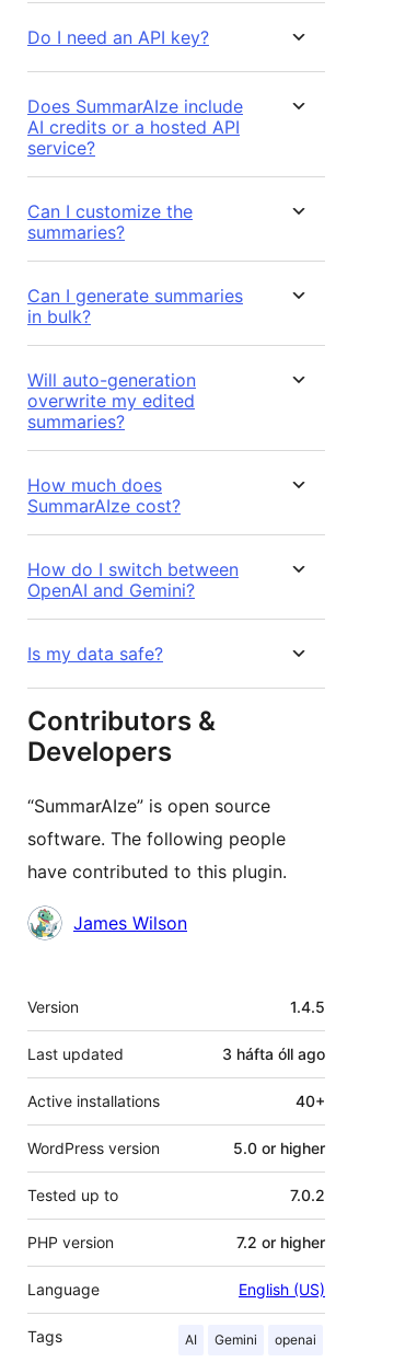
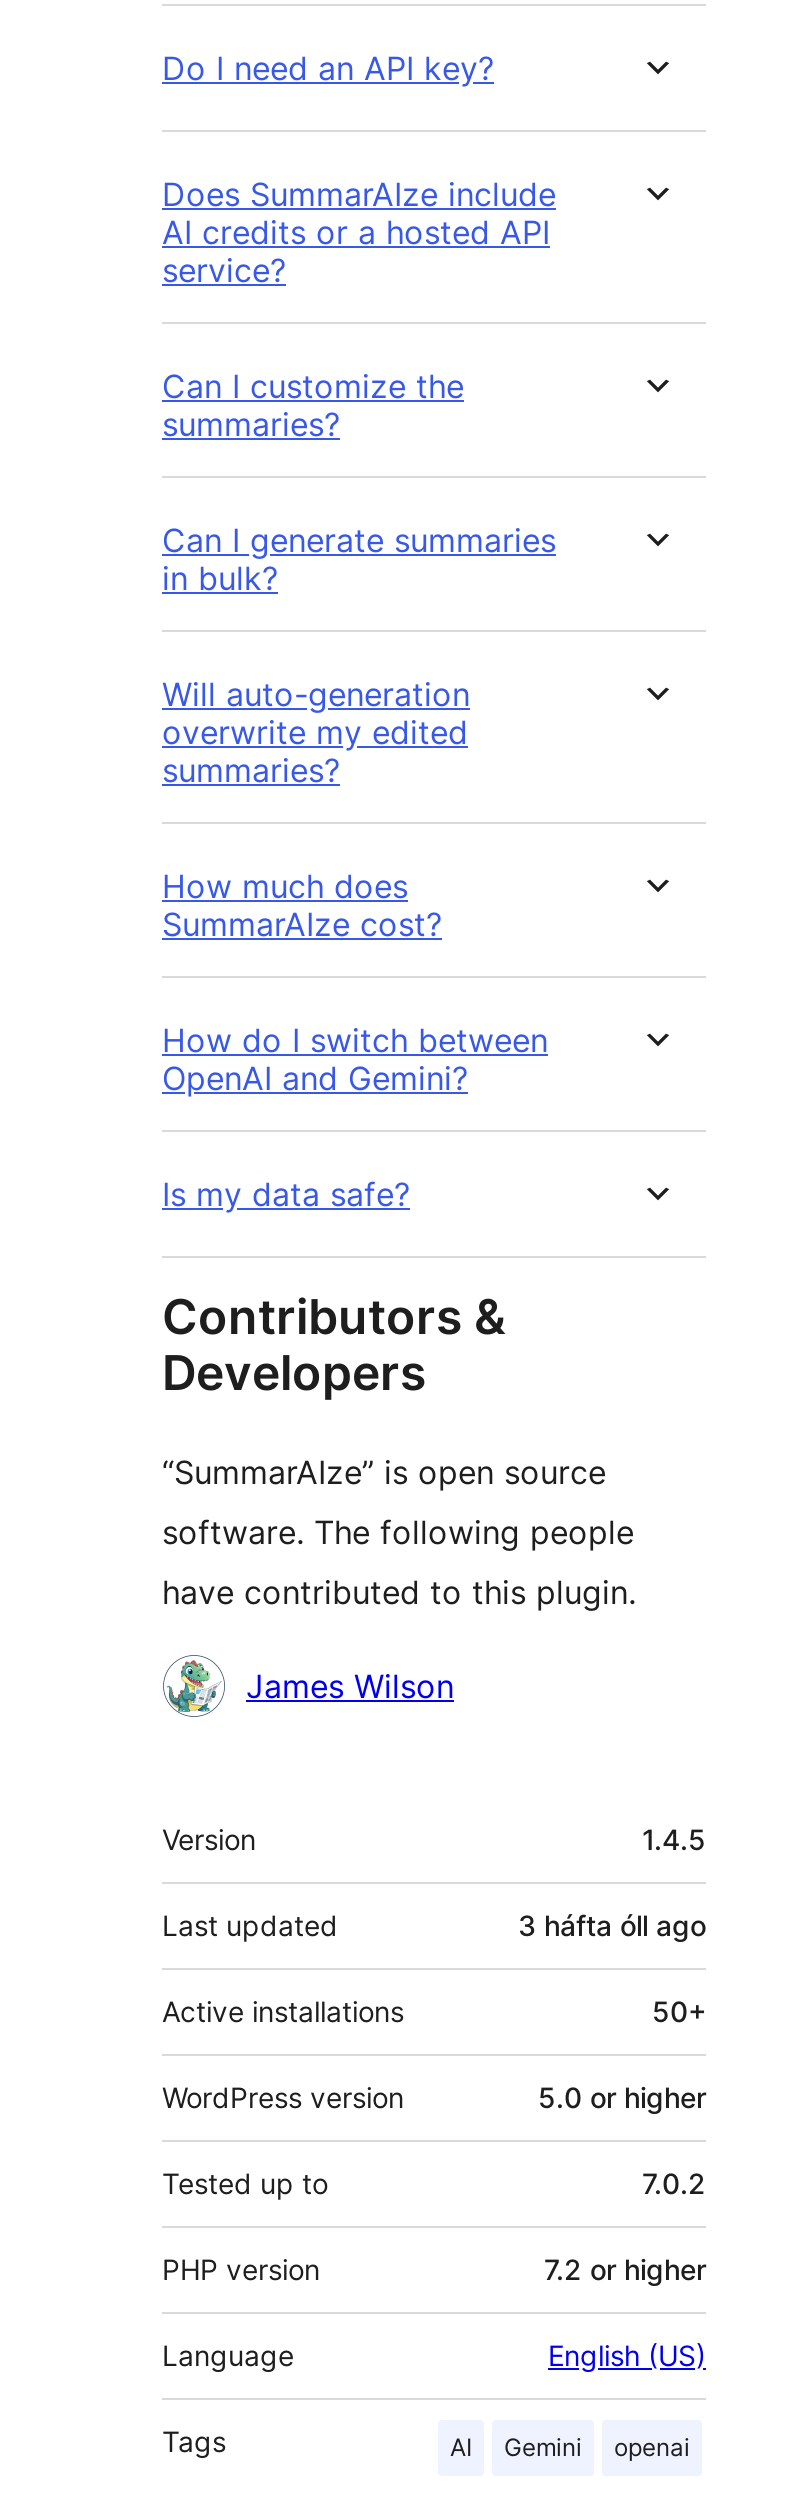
- 40+
+ 50+
